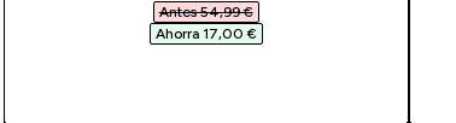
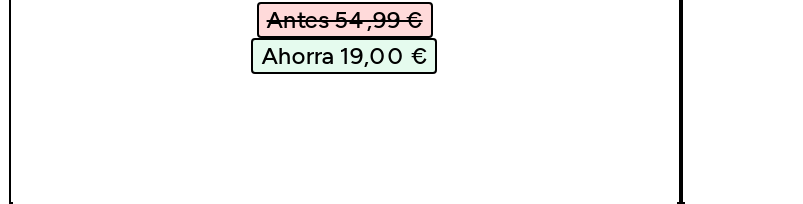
- Ahorra 17,00 €
+ Ahorra 19,00 €
